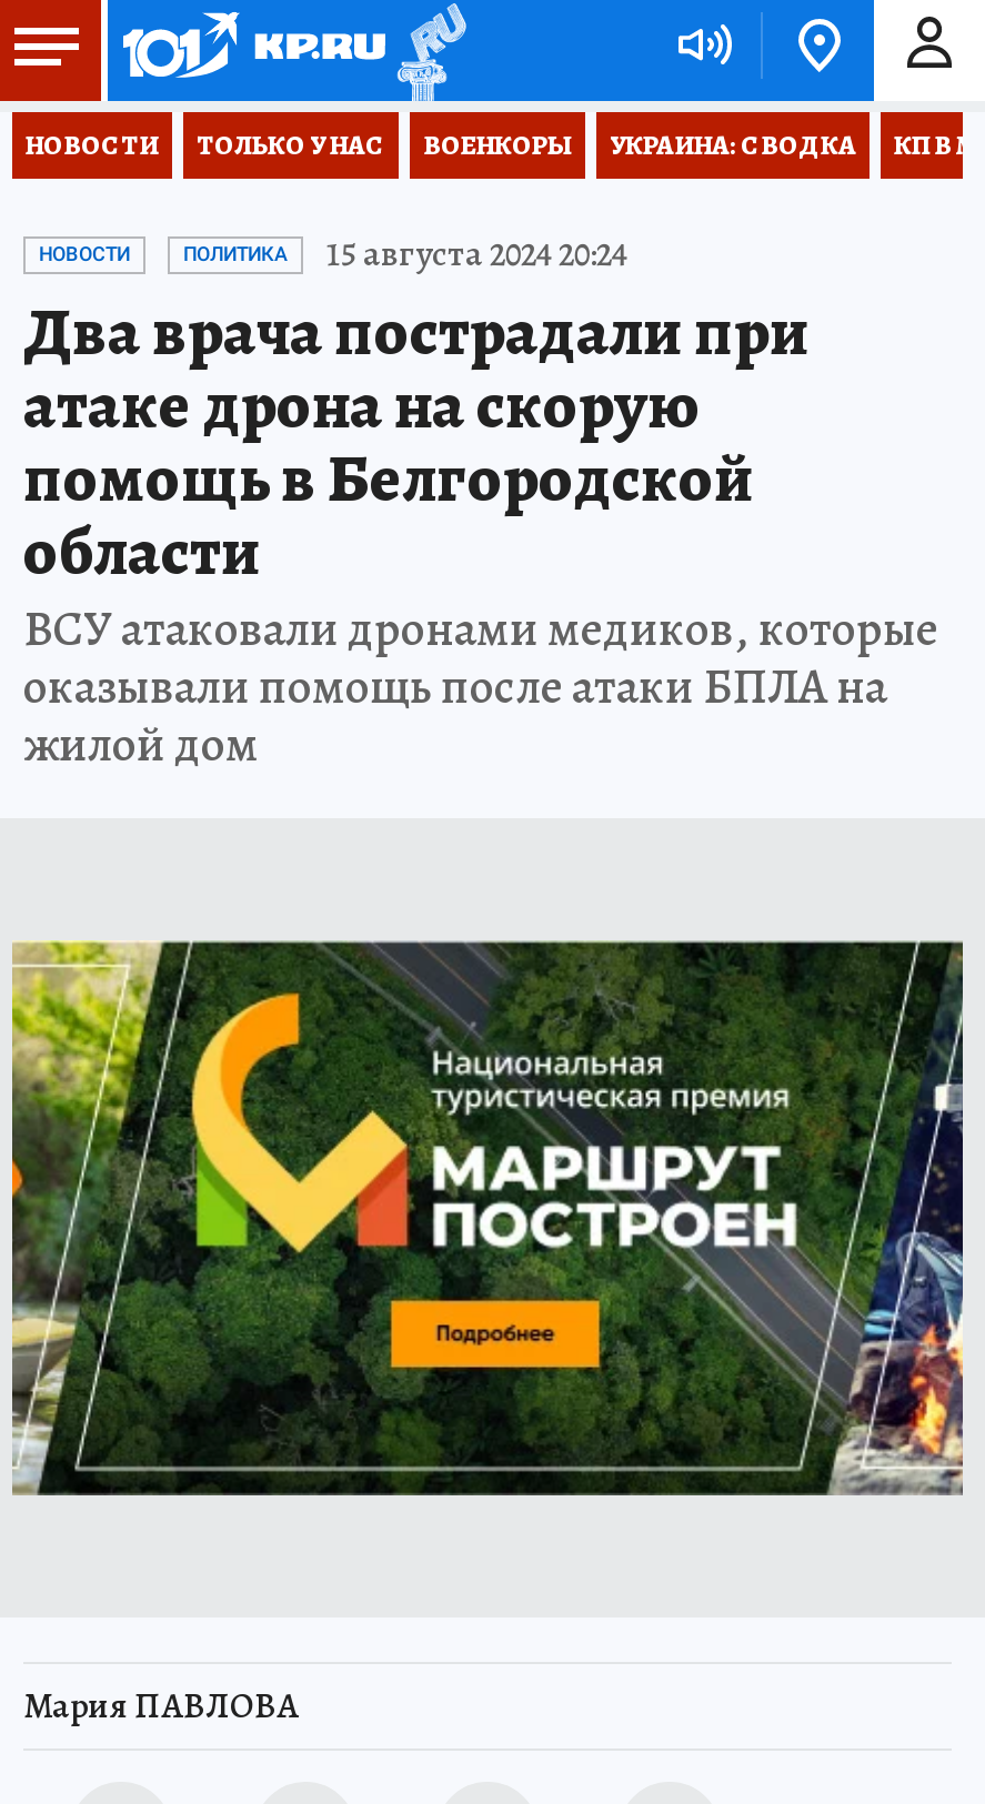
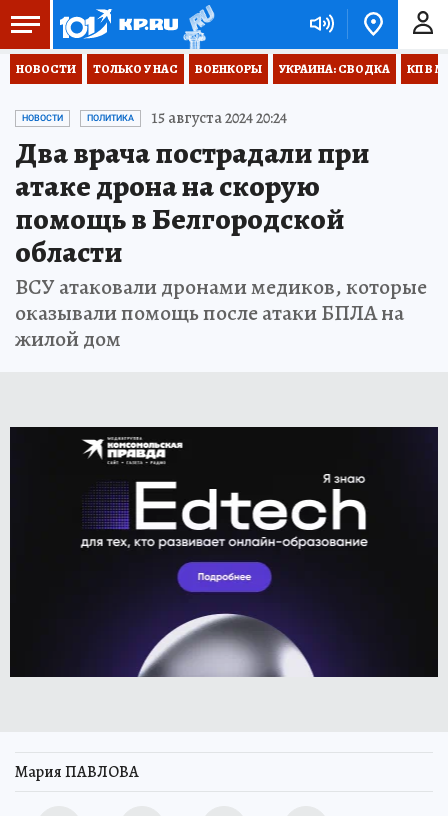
- [image]
+ [image]
